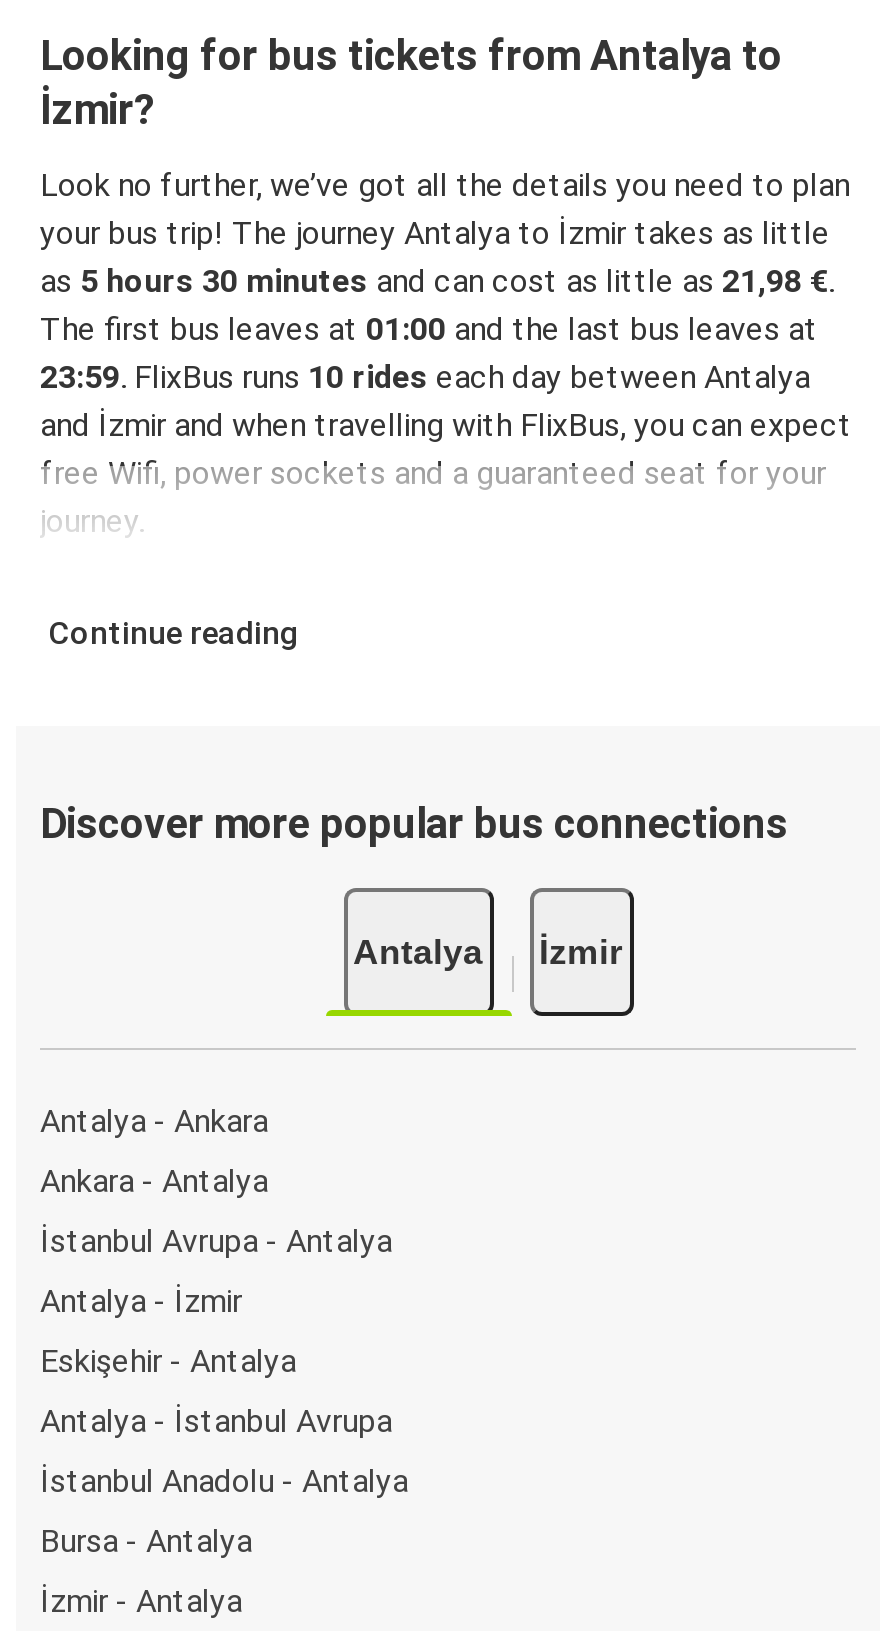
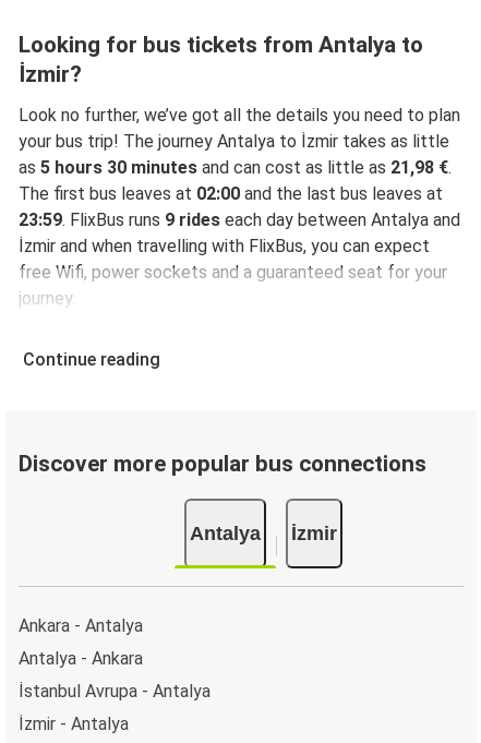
- The first bus leaves at 01:00 and the last bus leaves at
- 23:59. FlixBus runs 10 rides each day between Antalya
- and İzmir and when travelling with FlixBus, you can expect
+ The first bus leaves at 02:00 and the last bus leaves at
+ 23:59. FlixBus runs 9 rides each day between Antalya and
+ İzmir and when travelling with FlixBus, you can expect

moved down: Antalya - Ankara

- Antalya - İzmir
- Eskişehir - Antalya
- Antalya - İstanbul Avrupa
- İstanbul Anadolu - Antalya
- Bursa - Antalya
